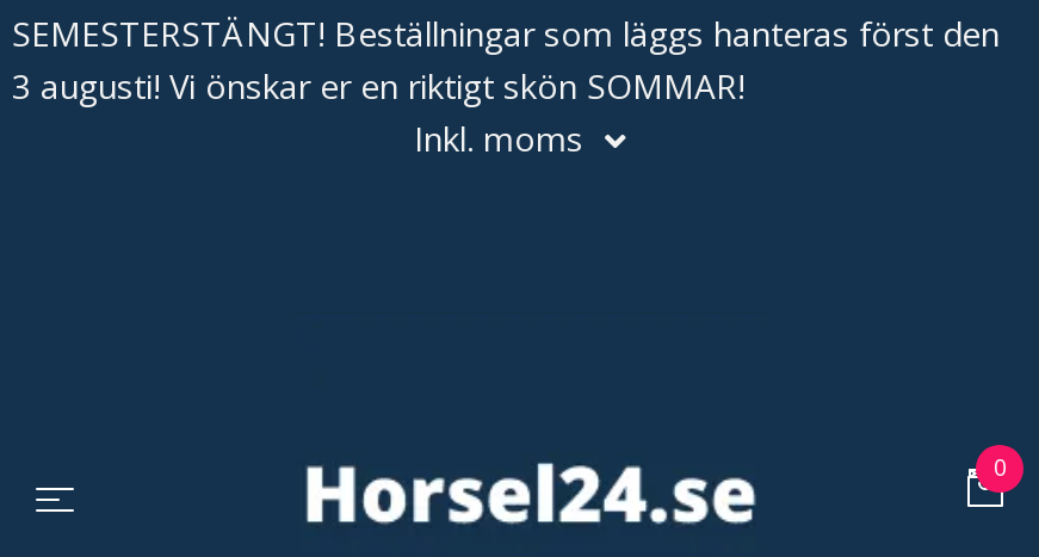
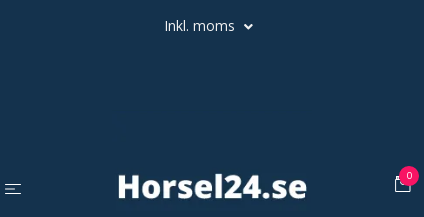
- SEMESTERSTÄNGT! Beställningar som läggs hanteras först den
- 3 augusti! Vi önskar er en riktigt skön SOMMAR!
